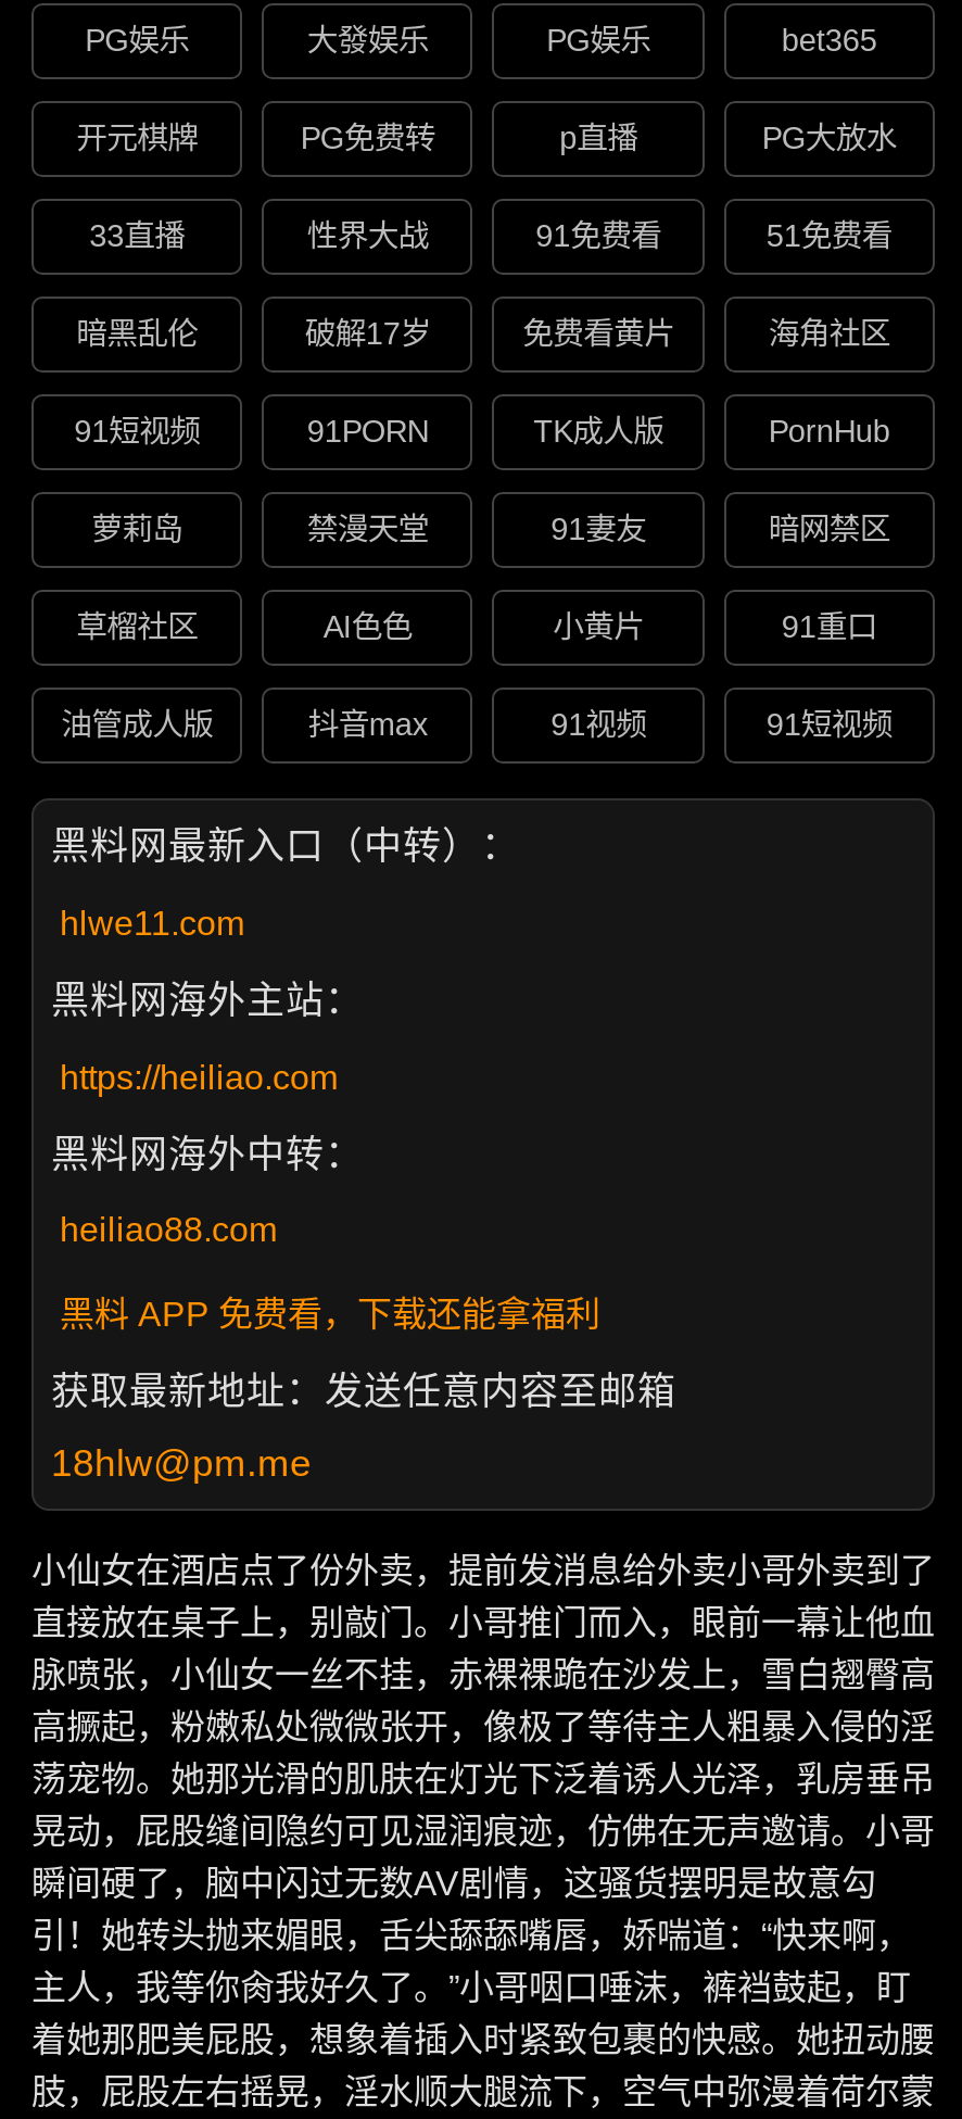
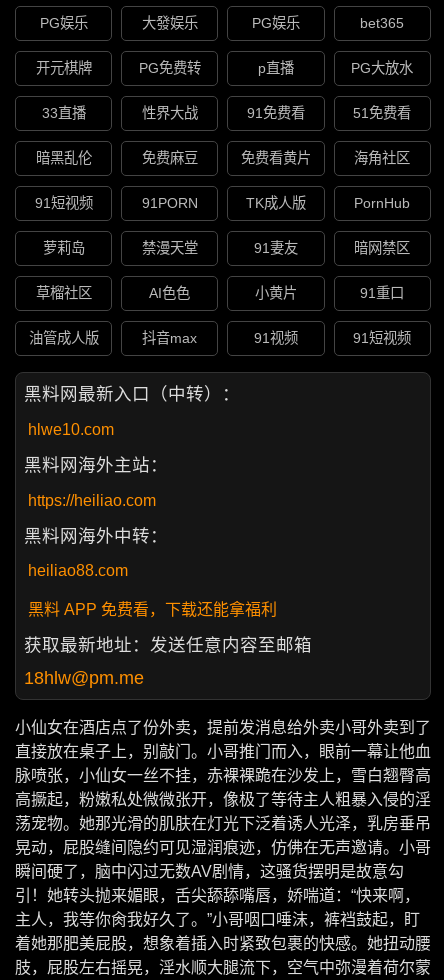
- 破解17岁
+ 免费麻豆

- hlwe11.com
+ hlwe10.com
